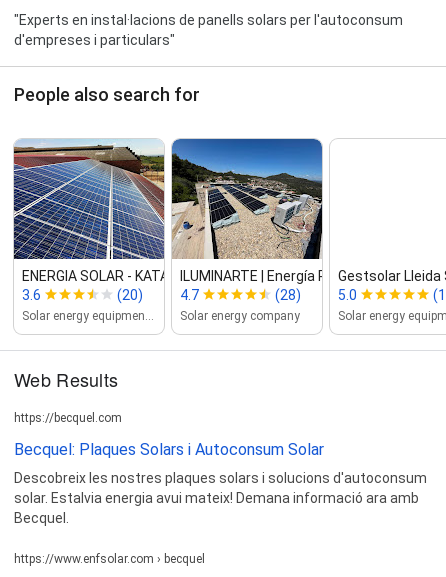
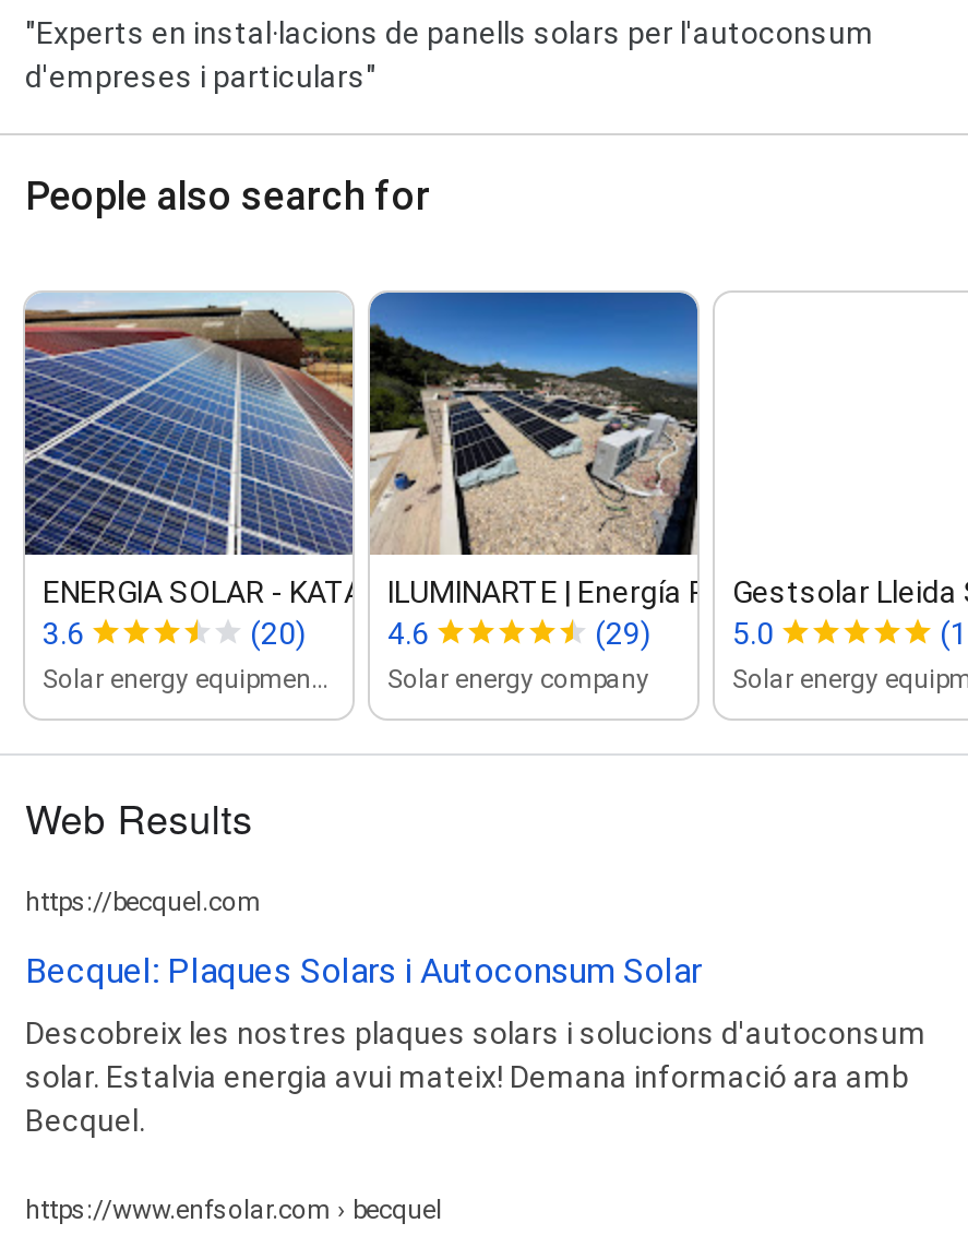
- 4.7
+ 4.6

- (28)
+ (29)
